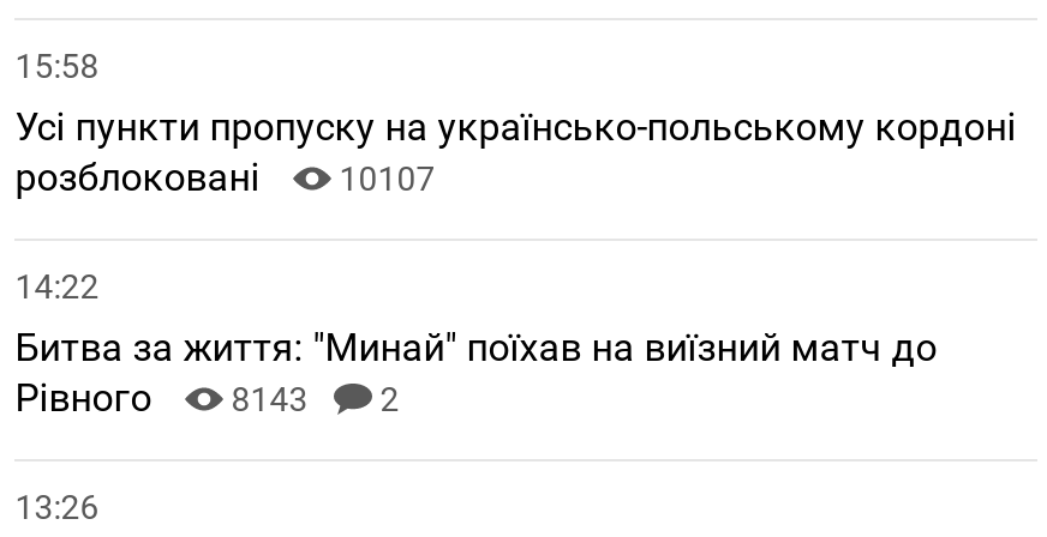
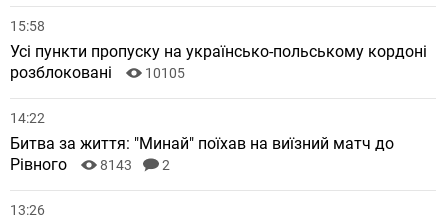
- розблоковані 10107
+ розблоковані 10105
